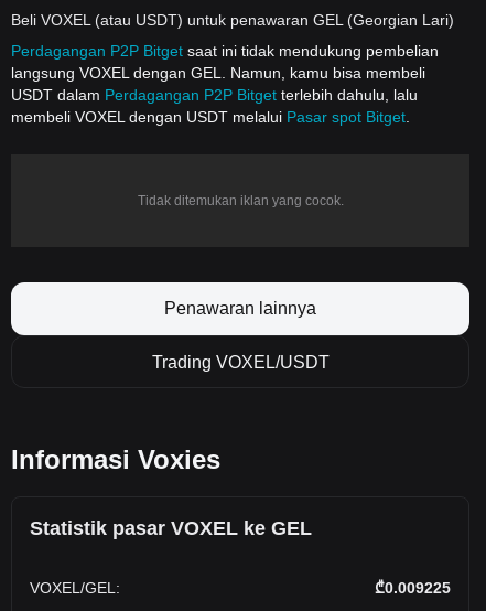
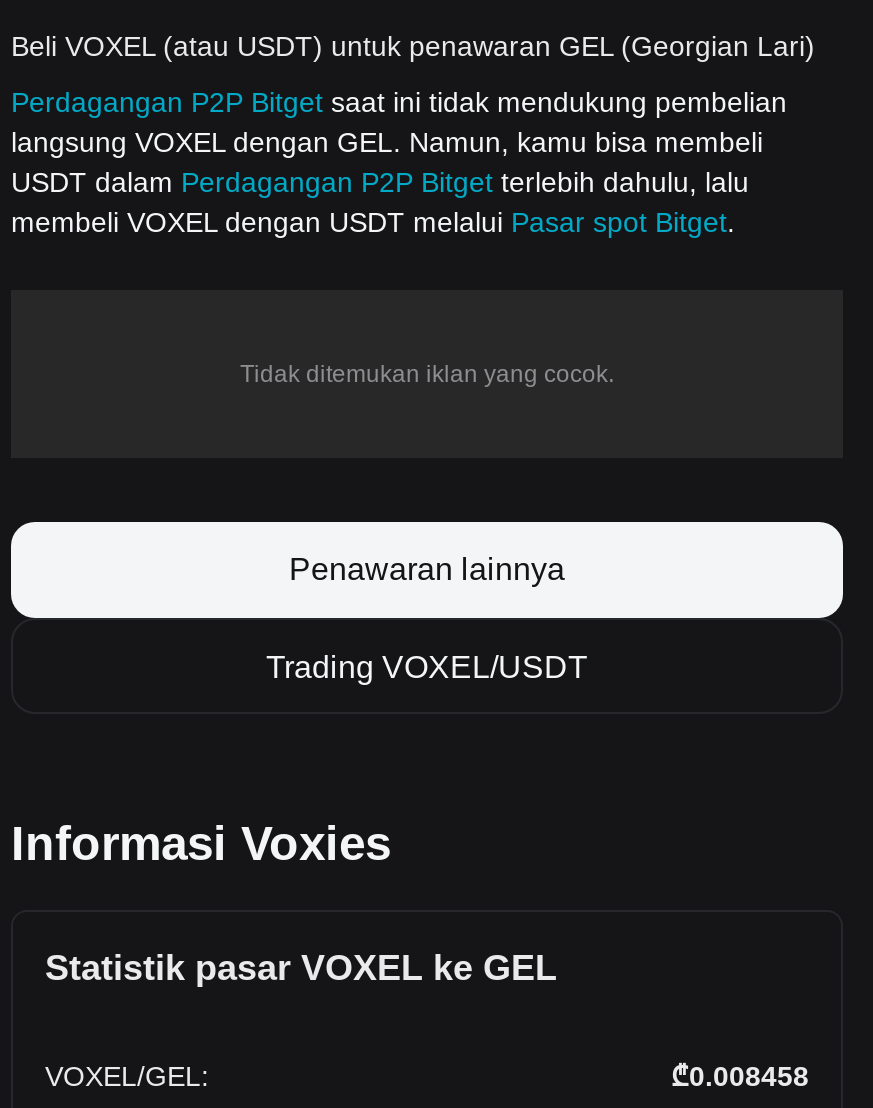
- ₾0.009225
+ ₾0.008458
